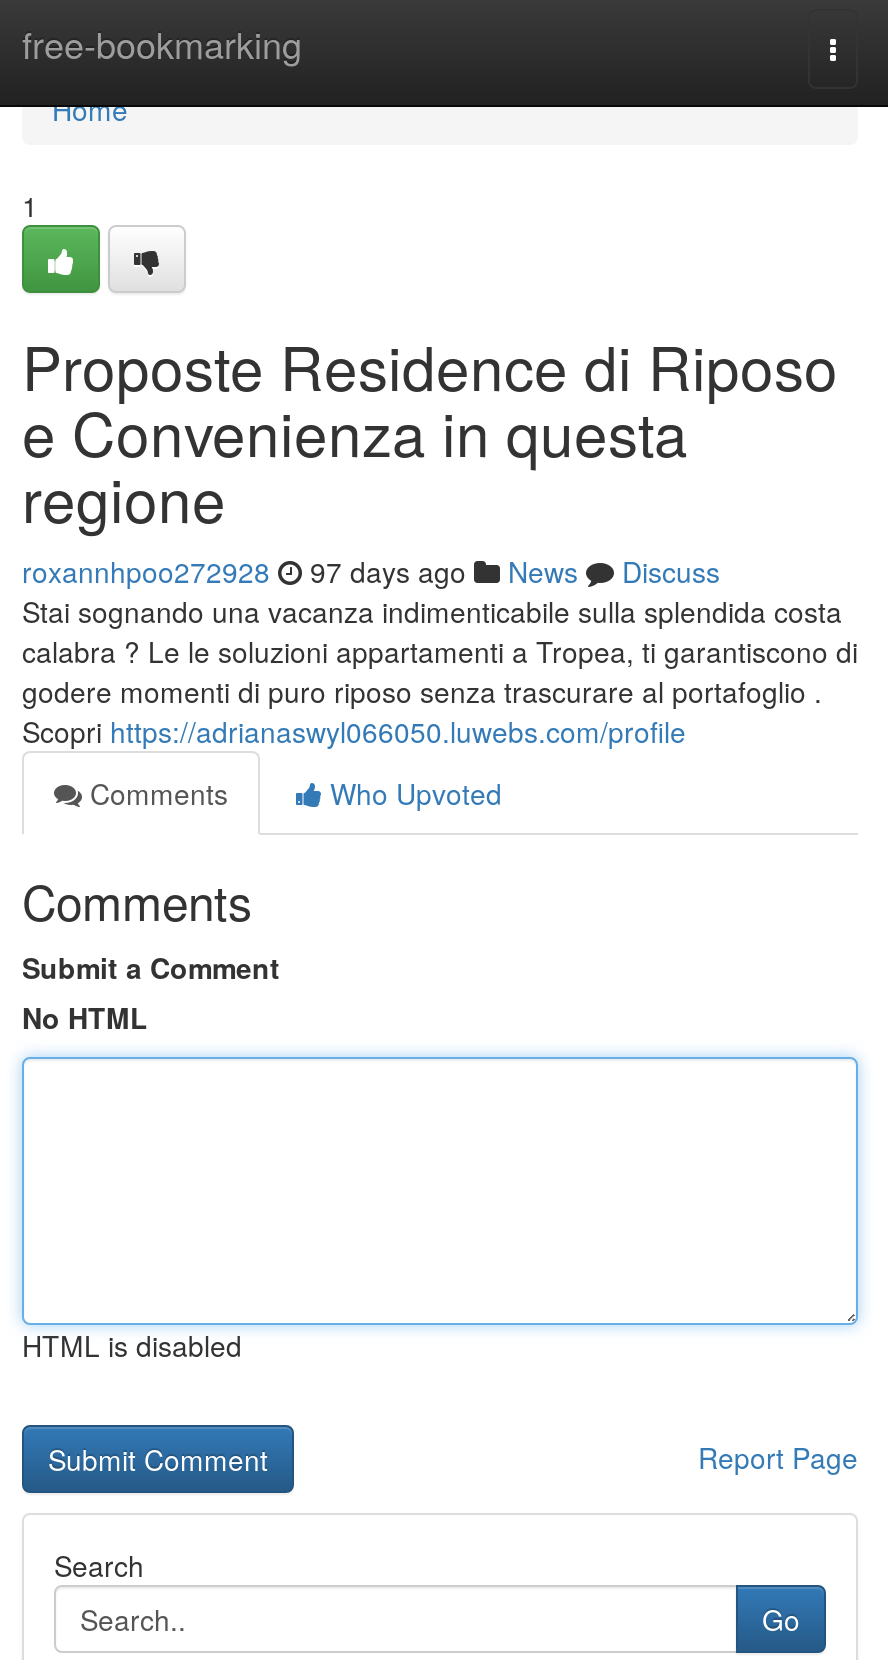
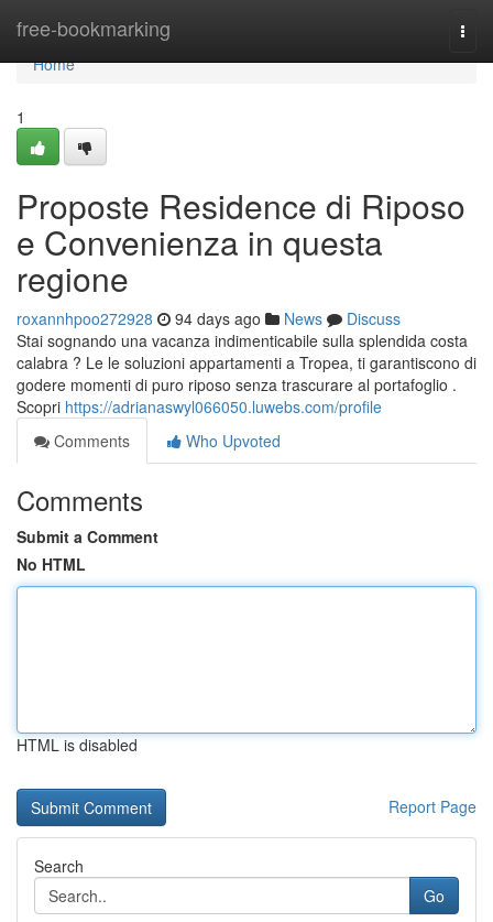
- roxannhpoo272928 97 days ago News Discuss
+ roxannhpoo272928 94 days ago News Discuss
